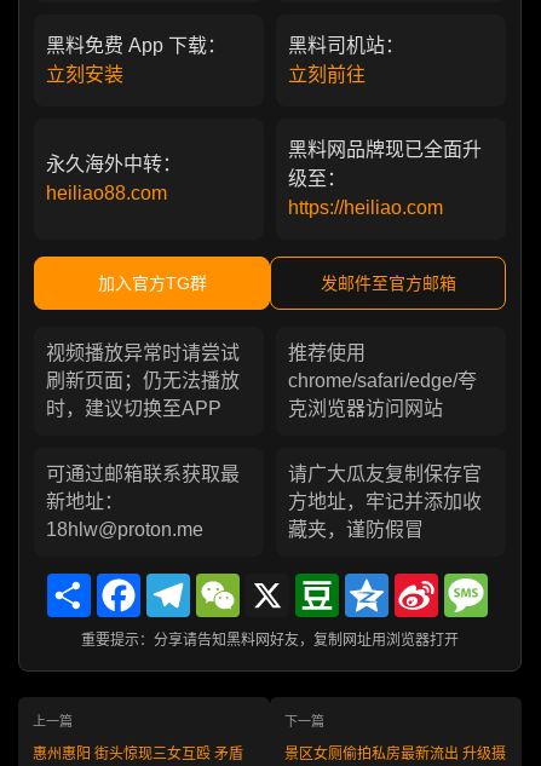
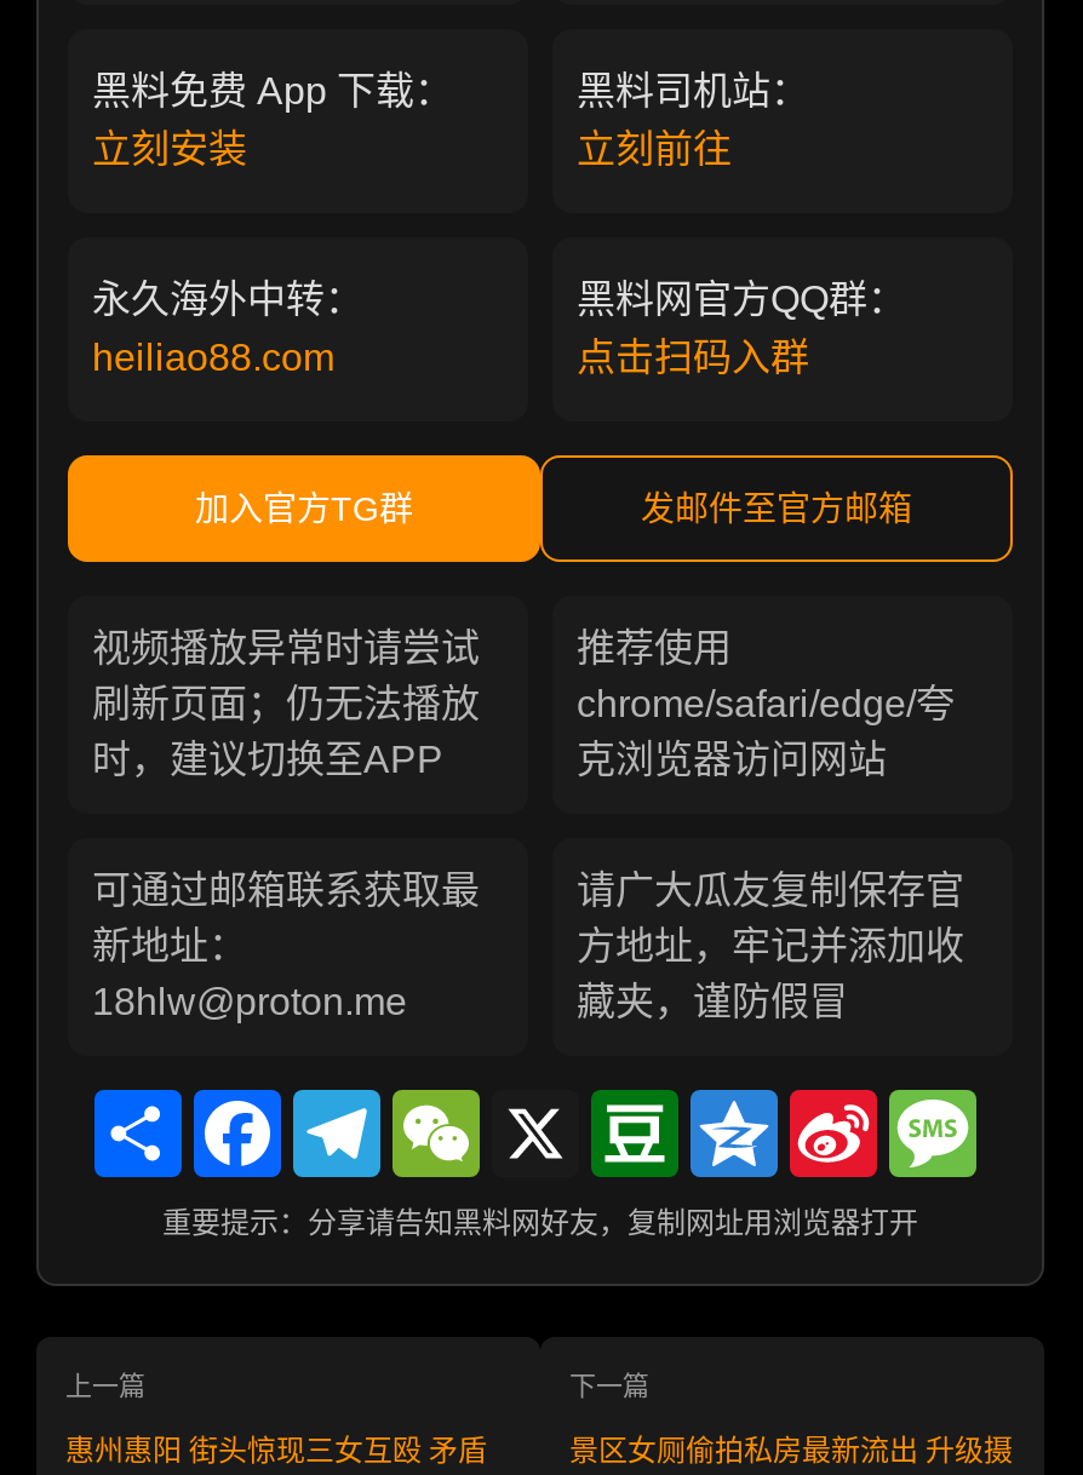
- 黑料网品牌现已全面升
- 级至：
- https://heiliao.com
+ 黑料网官方QQ群：
+ 点击扫码入群
